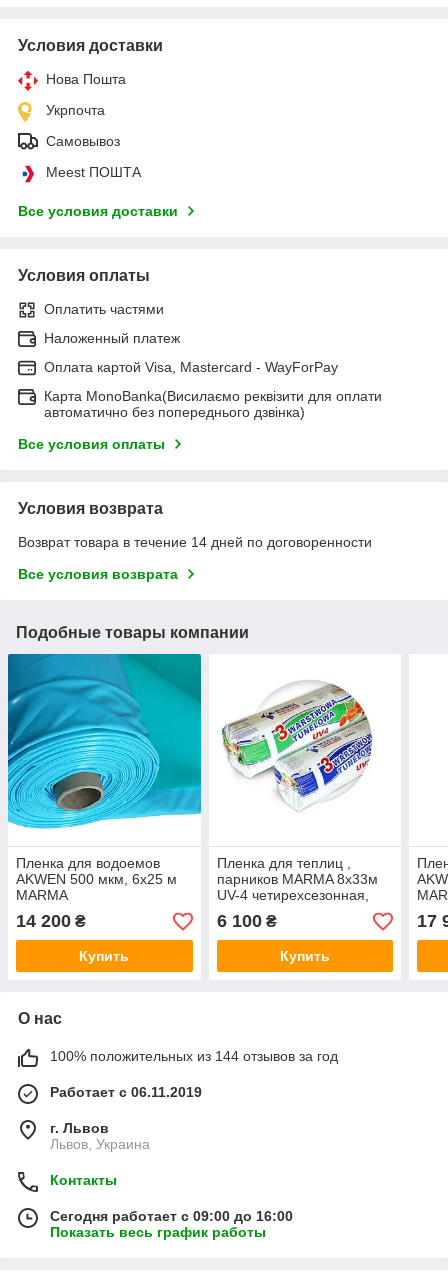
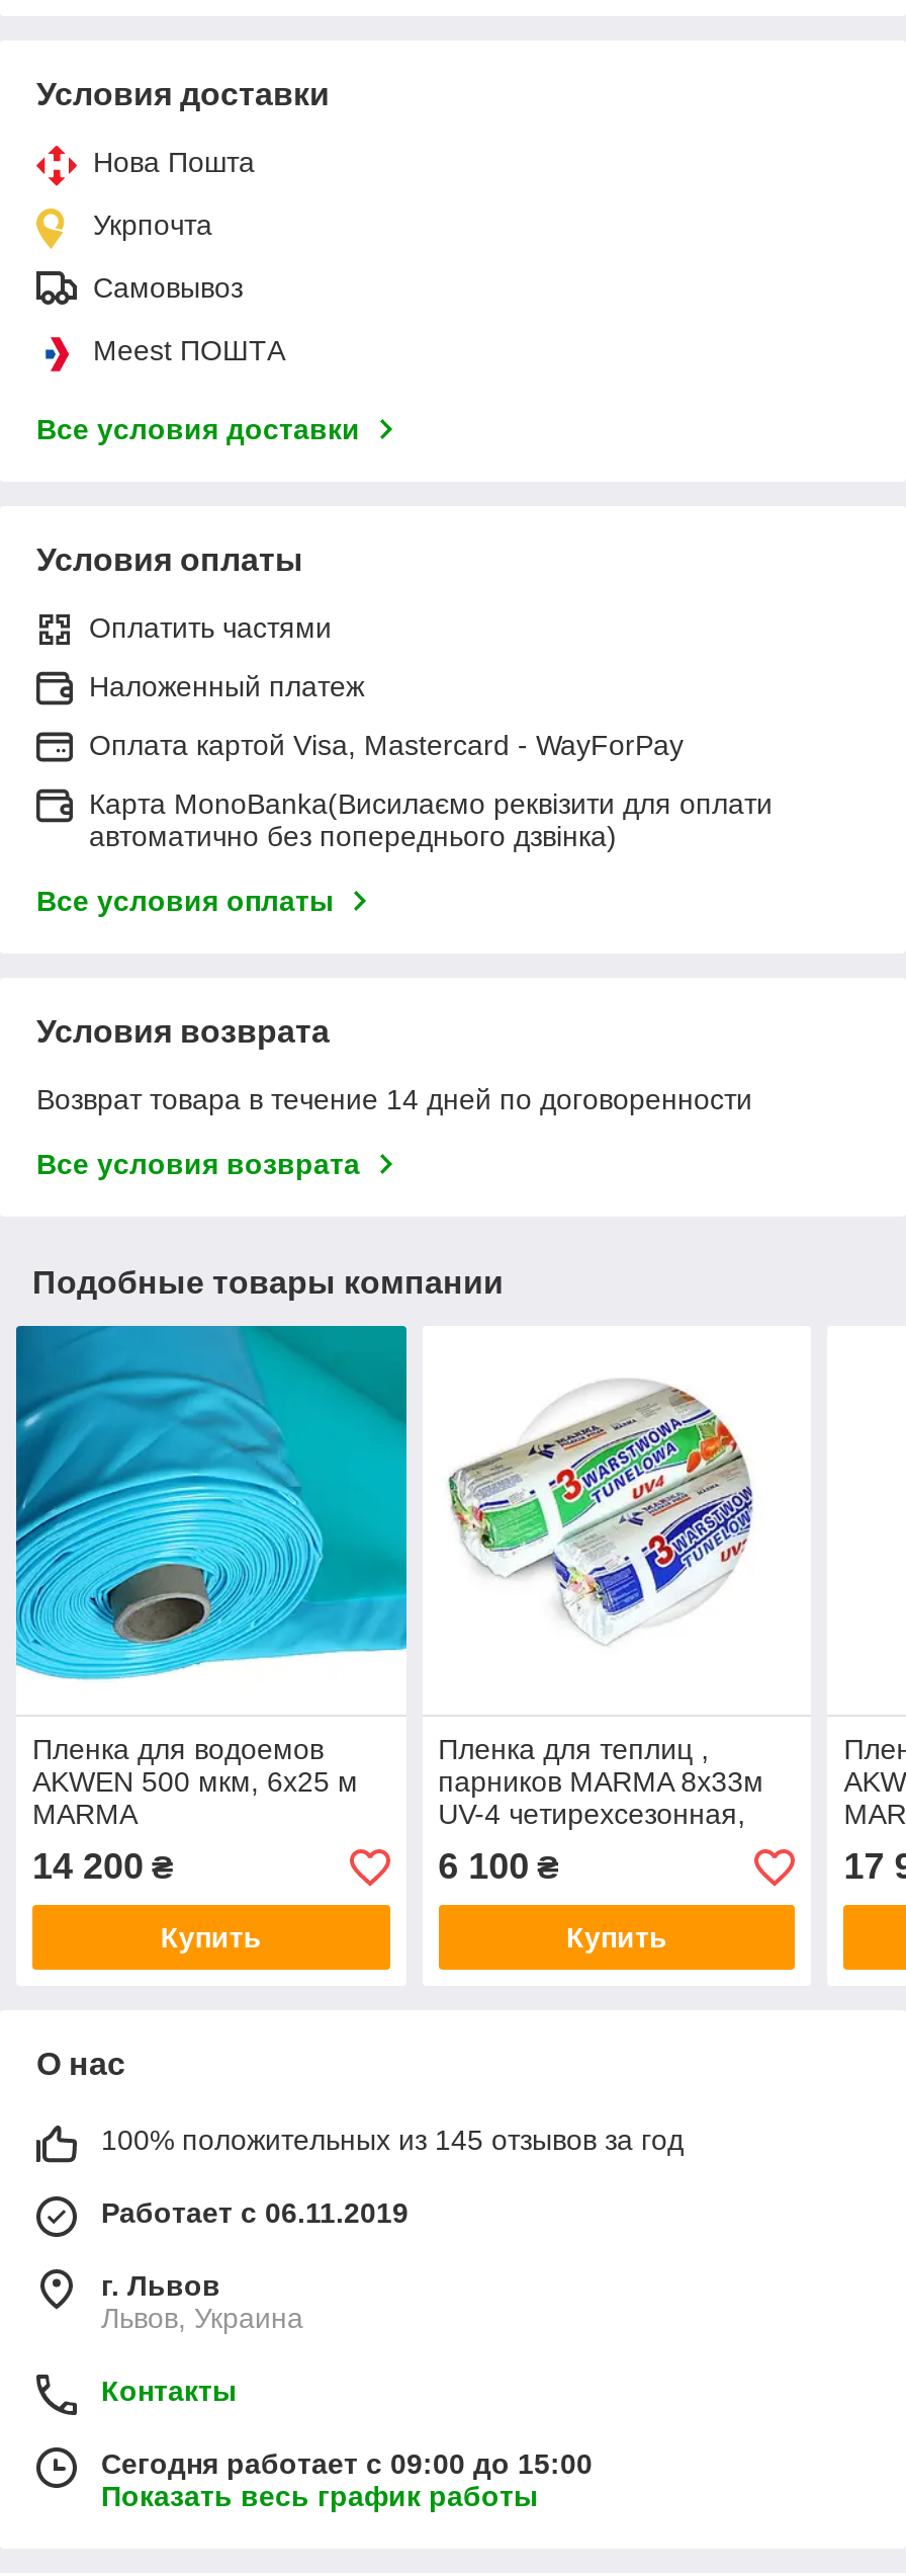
- 100% положительных из 144 отзывов за год
+ 100% положительных из 145 отзывов за год

- Сегодня работает с 09:00 до 16:00
+ Сегодня работает с 09:00 до 15:00
